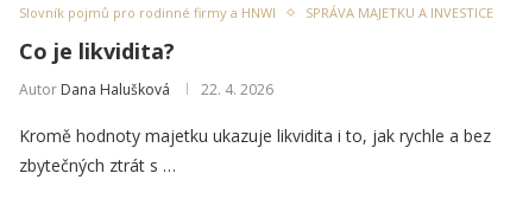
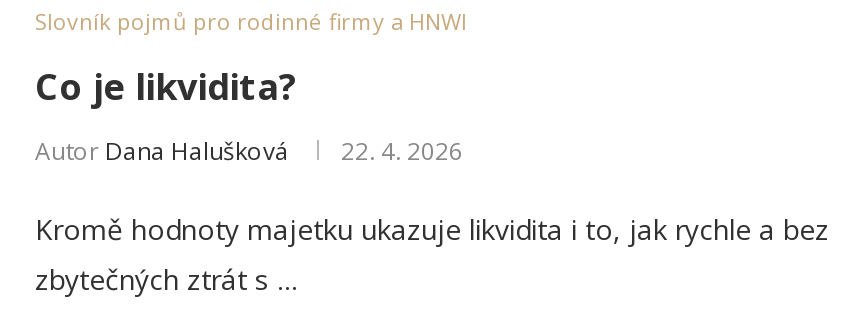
- SPRÁVA MAJETKU A INVESTICE
